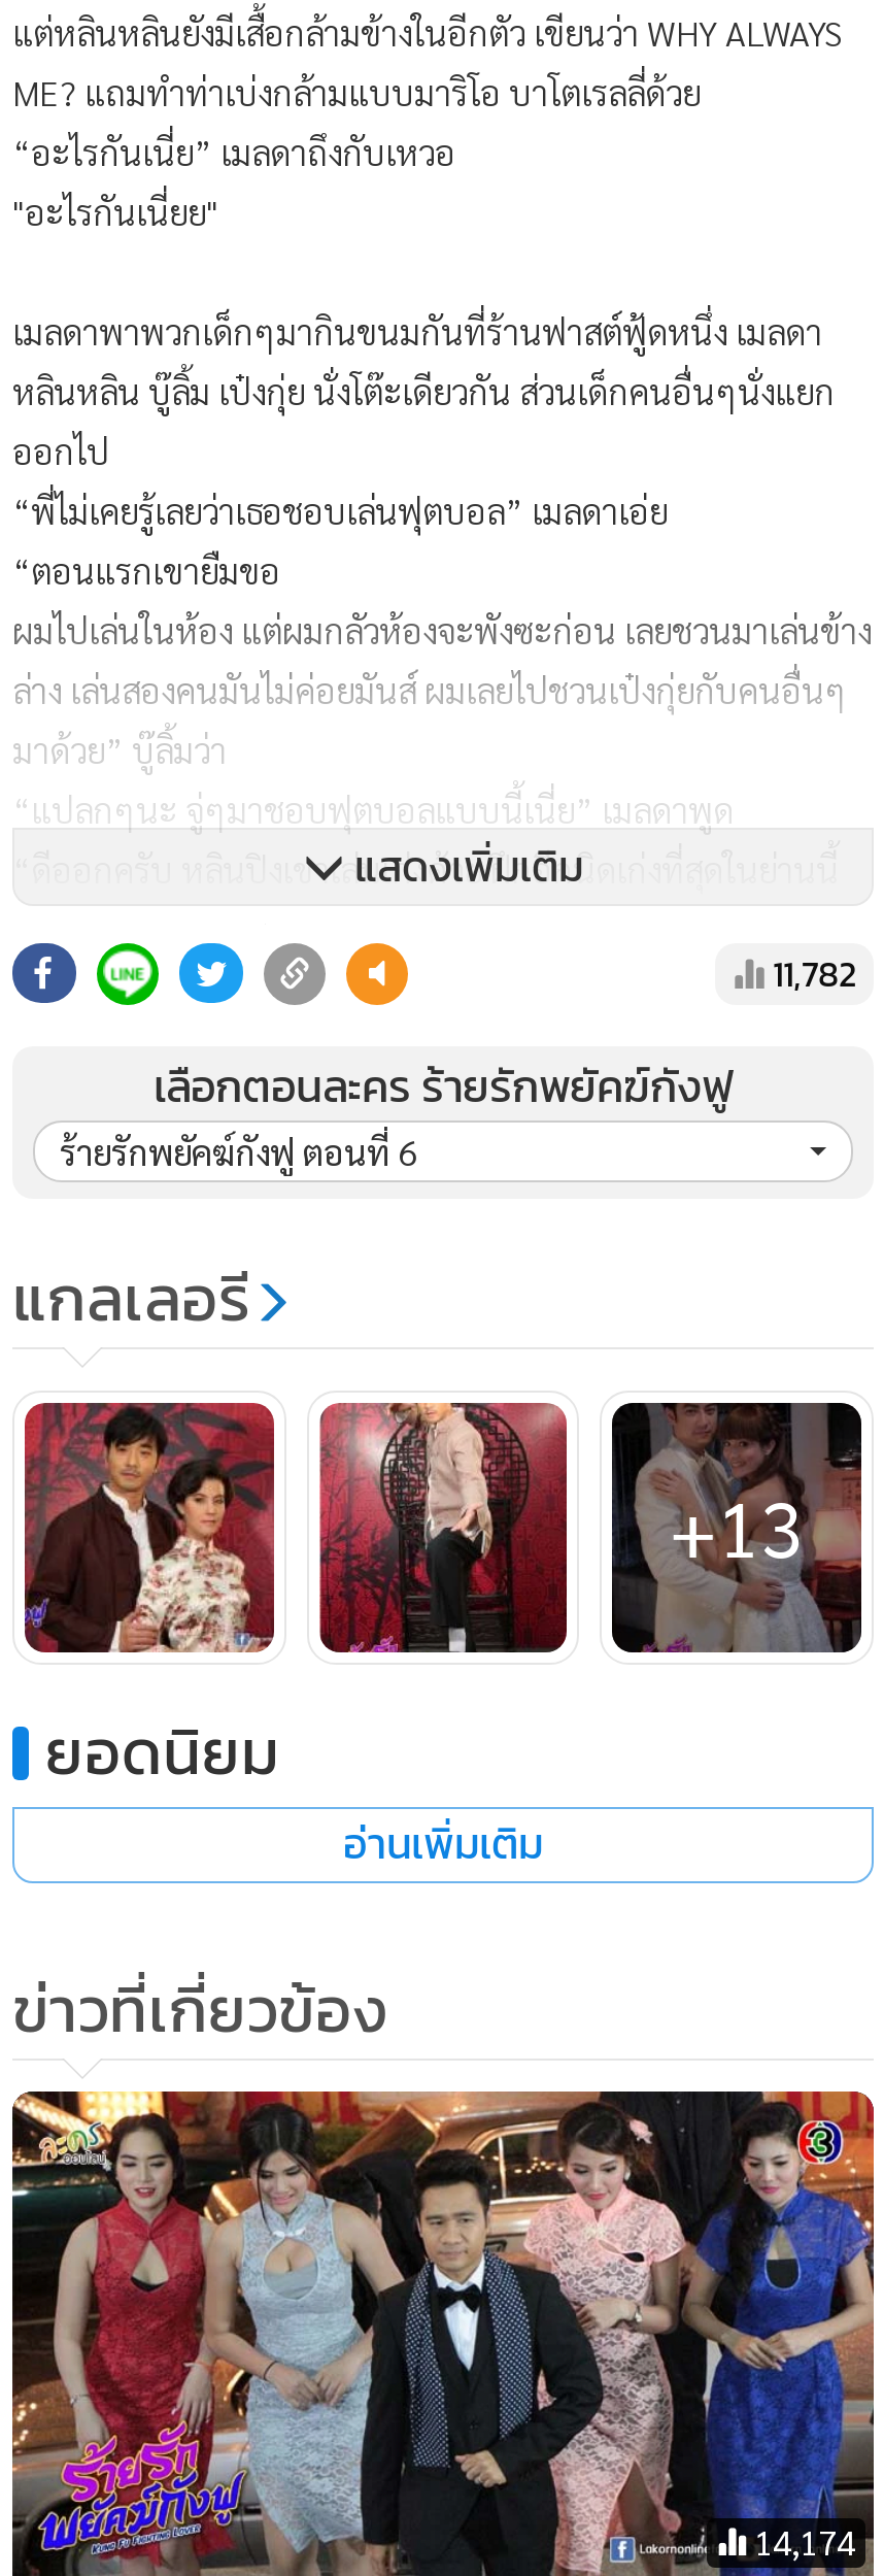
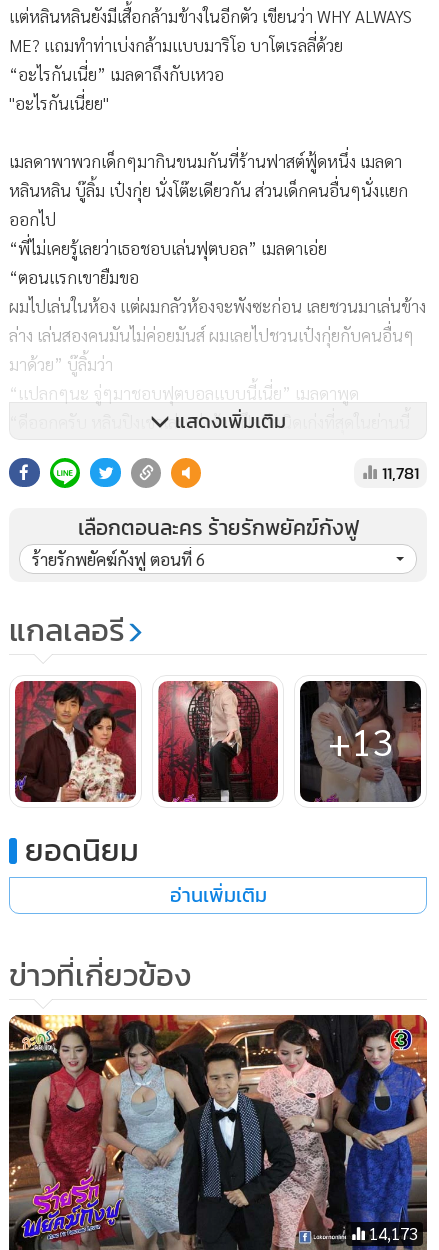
- 11,782
+ 11,781

- 14,174
+ 14,173
